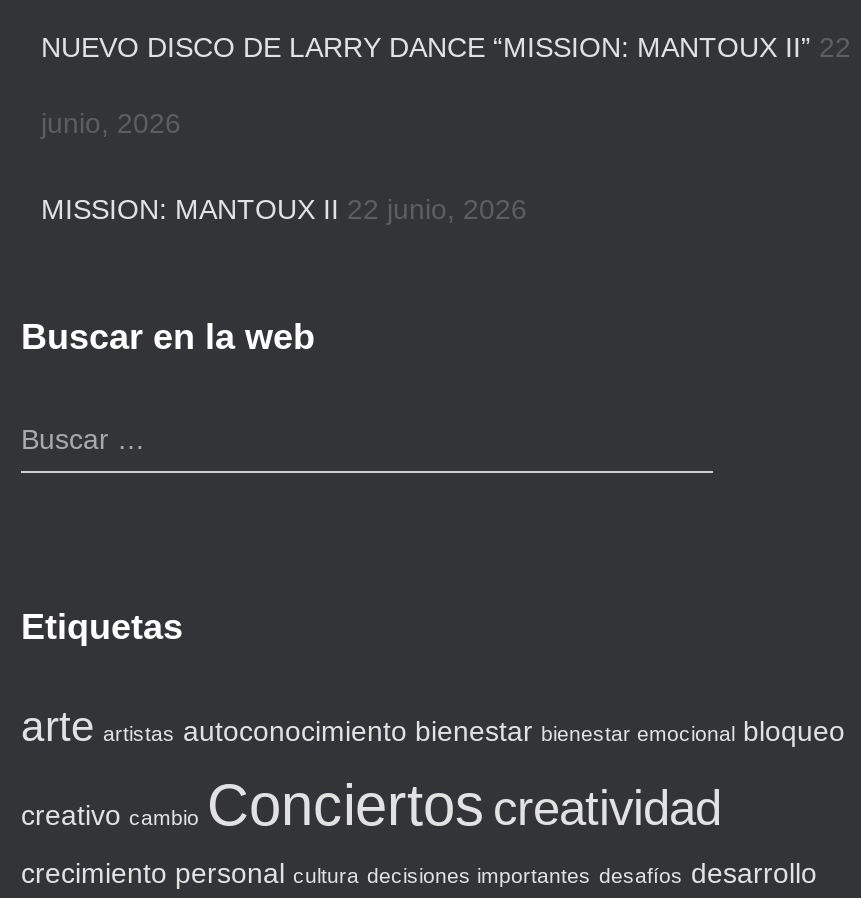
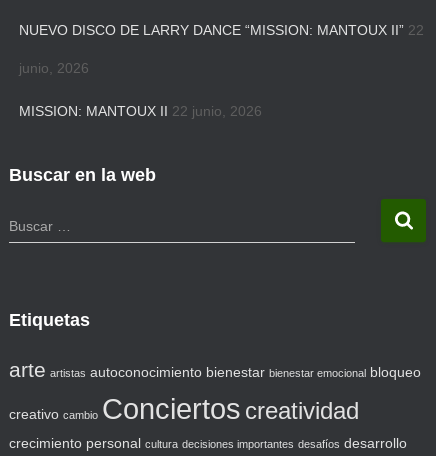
+ [image]
